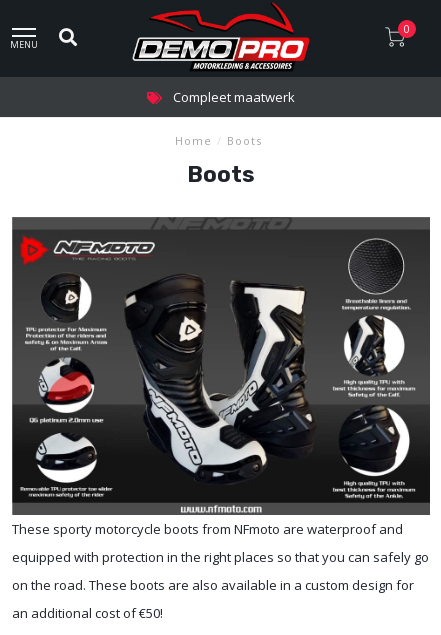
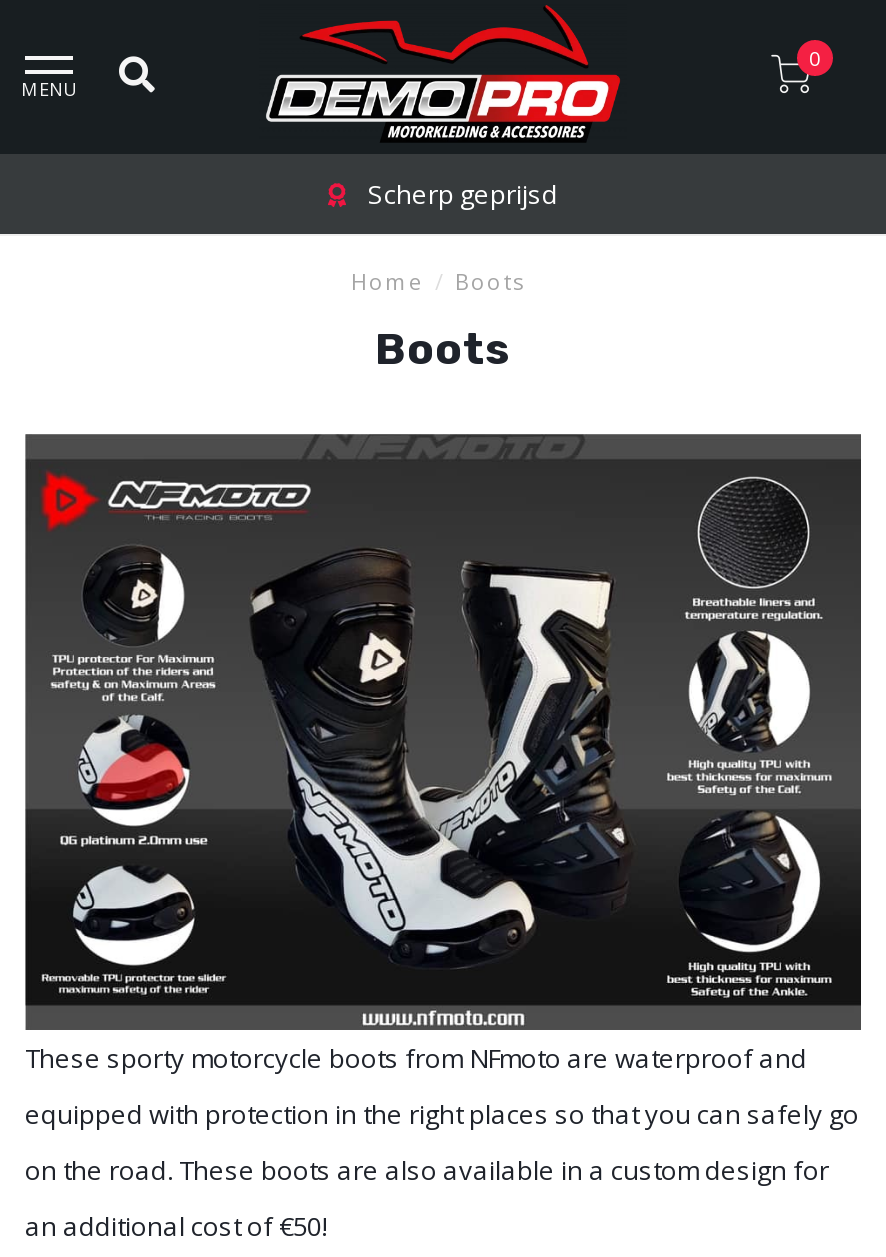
- Compleet maatwerk
+ Scherp geprijsd
